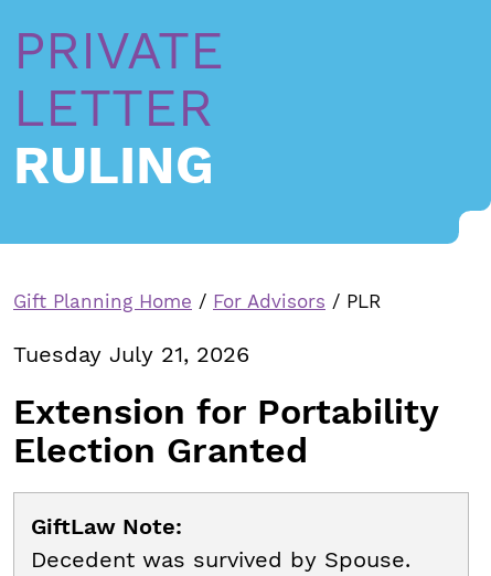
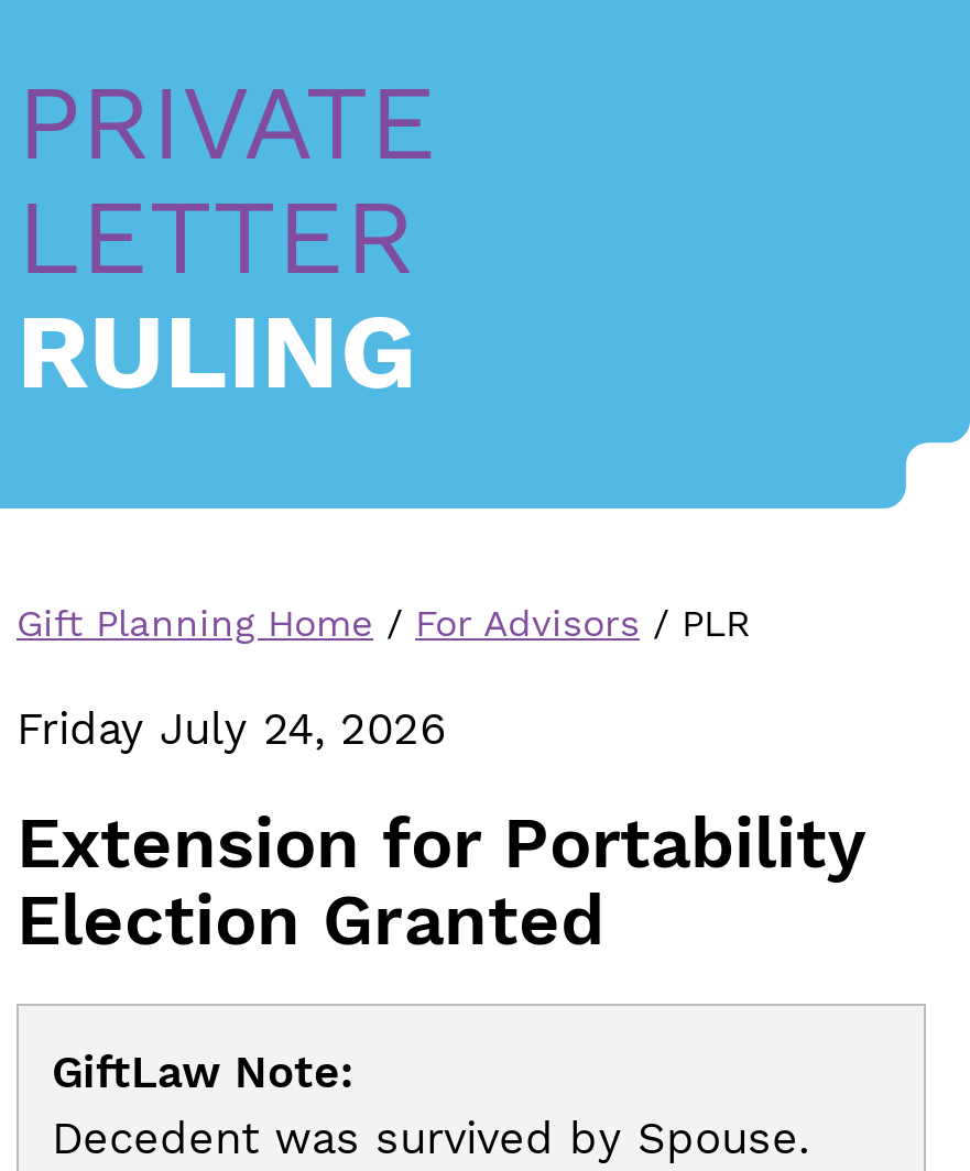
- Tuesday July 21, 2026
+ Friday July 24, 2026
